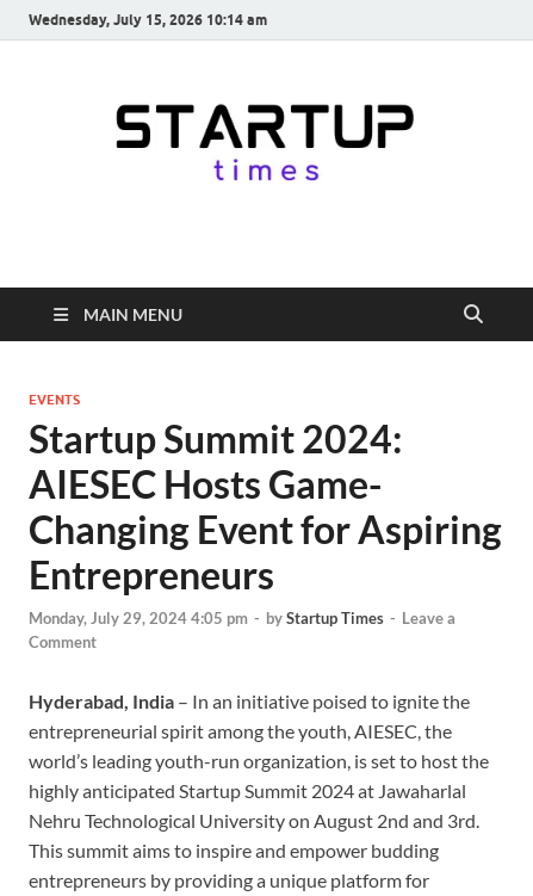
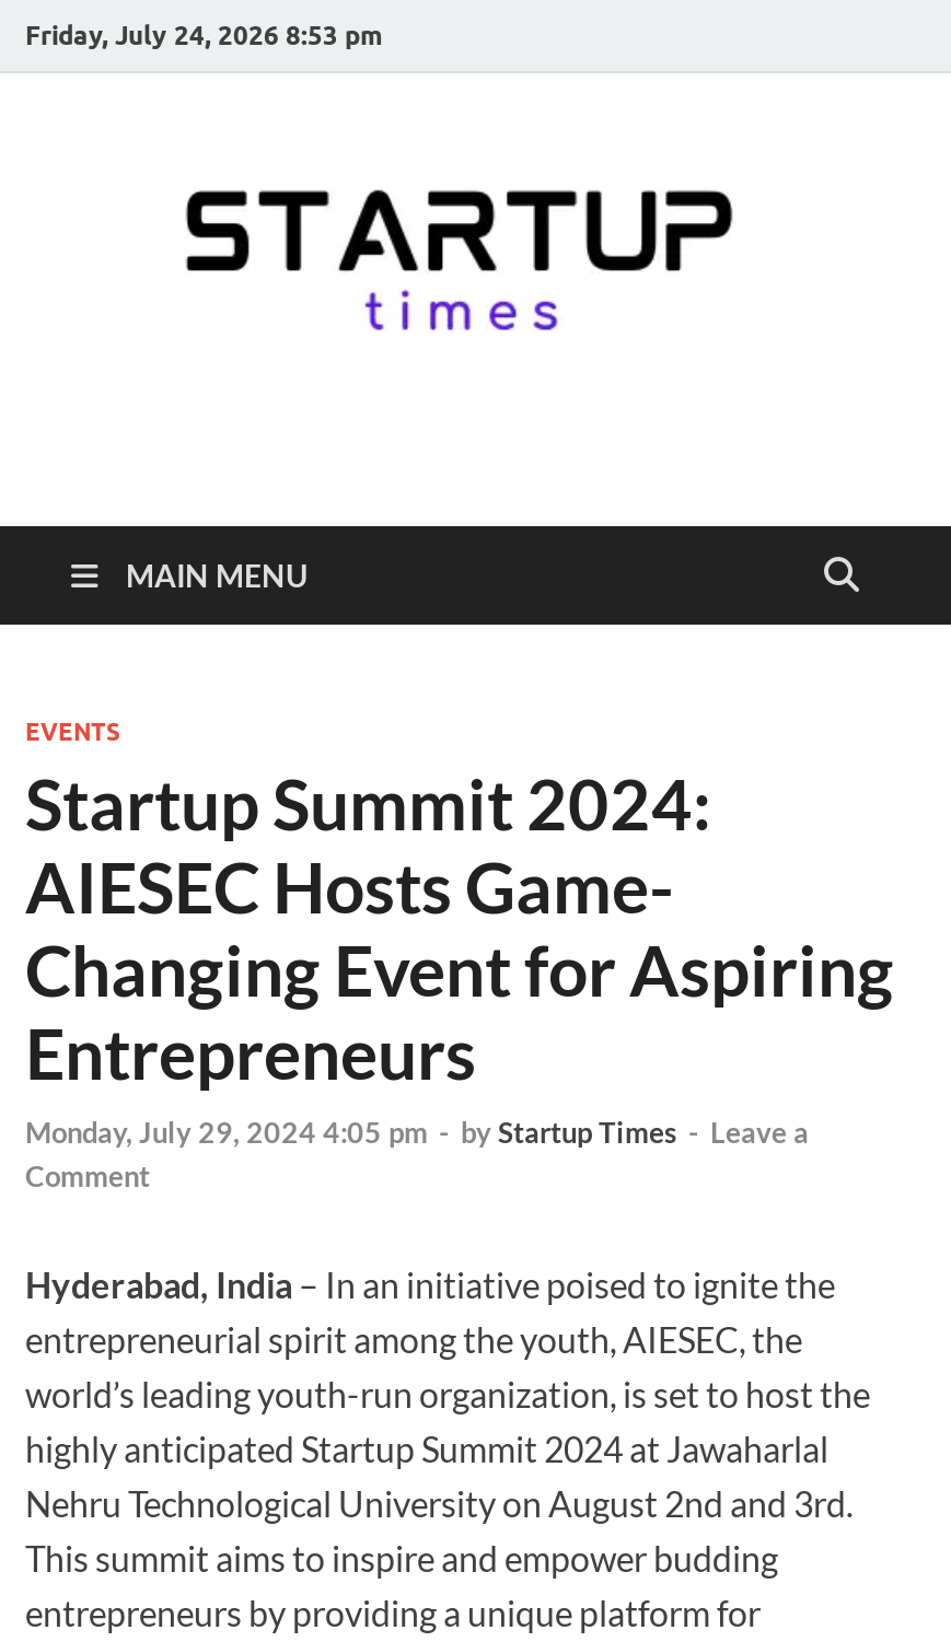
- Wednesday, July 15, 2026 10:14 am
+ Friday, July 24, 2026 8:53 pm
